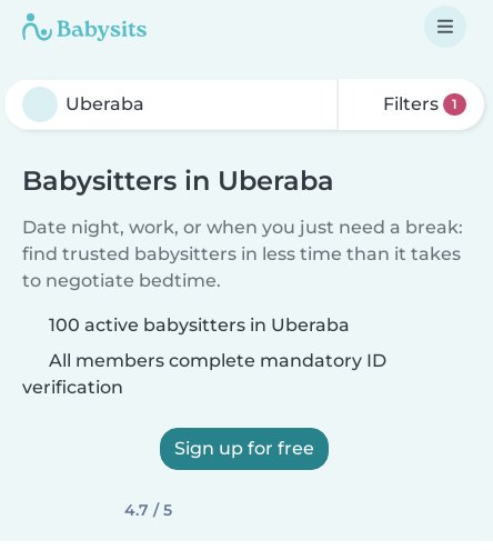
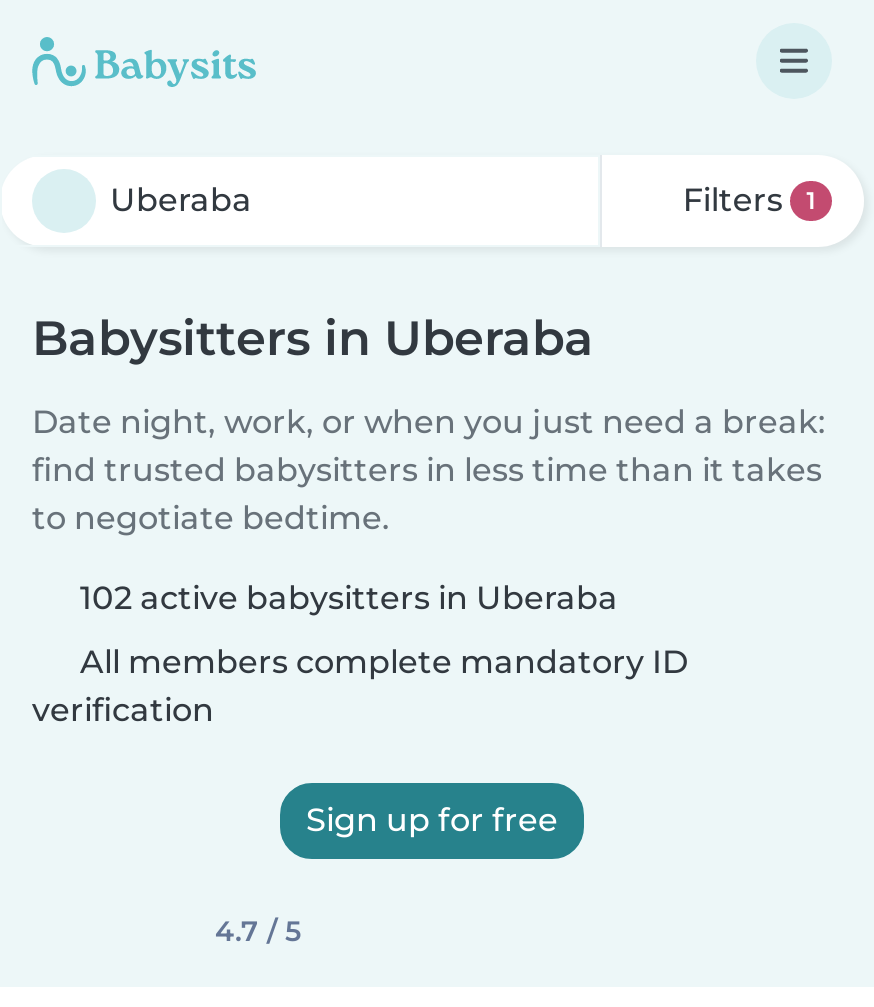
- 100 active babysitters in Uberaba
+ 102 active babysitters in Uberaba
